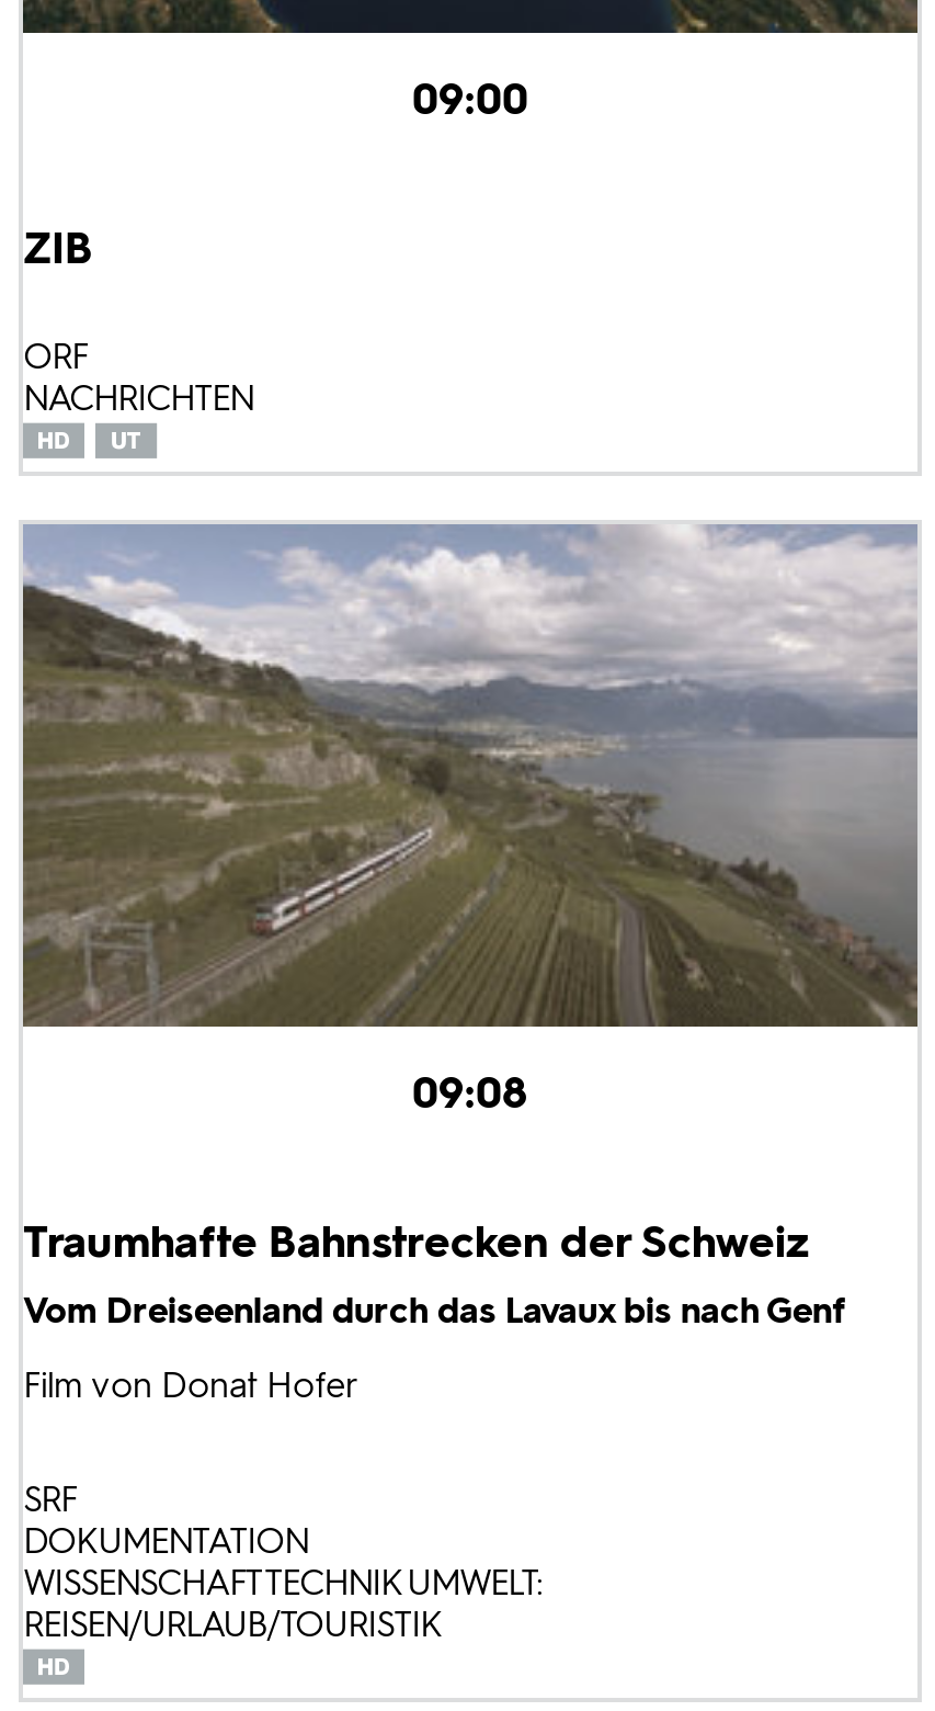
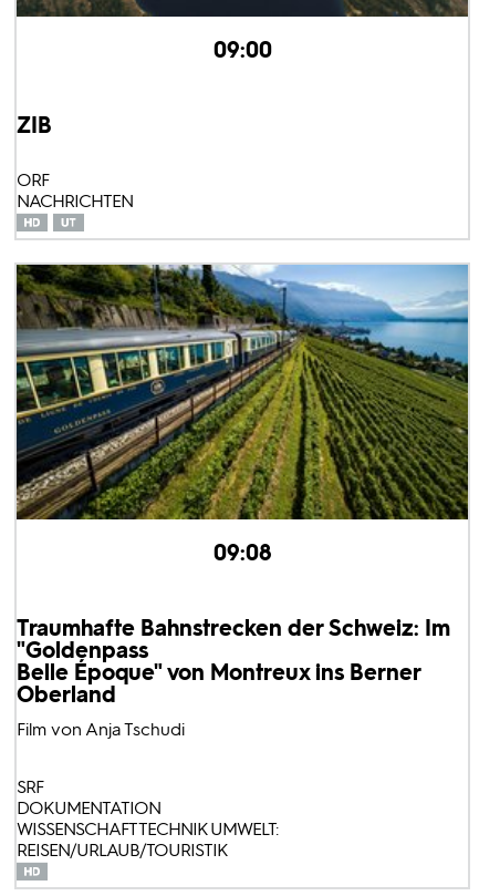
- [image]
+ [image]

- Traumhafte Bahnstrecken der Schweiz
- Vom Dreiseenland durch das Lavaux bis nach Genf
- Film von Donat Hofer
+ Traumhafte Bahnstrecken der Schweiz: Im
+ "Goldenpass
+ Belle Époque" von Montreux ins Berner
+ Oberland
+ Film von Anja Tschudi
